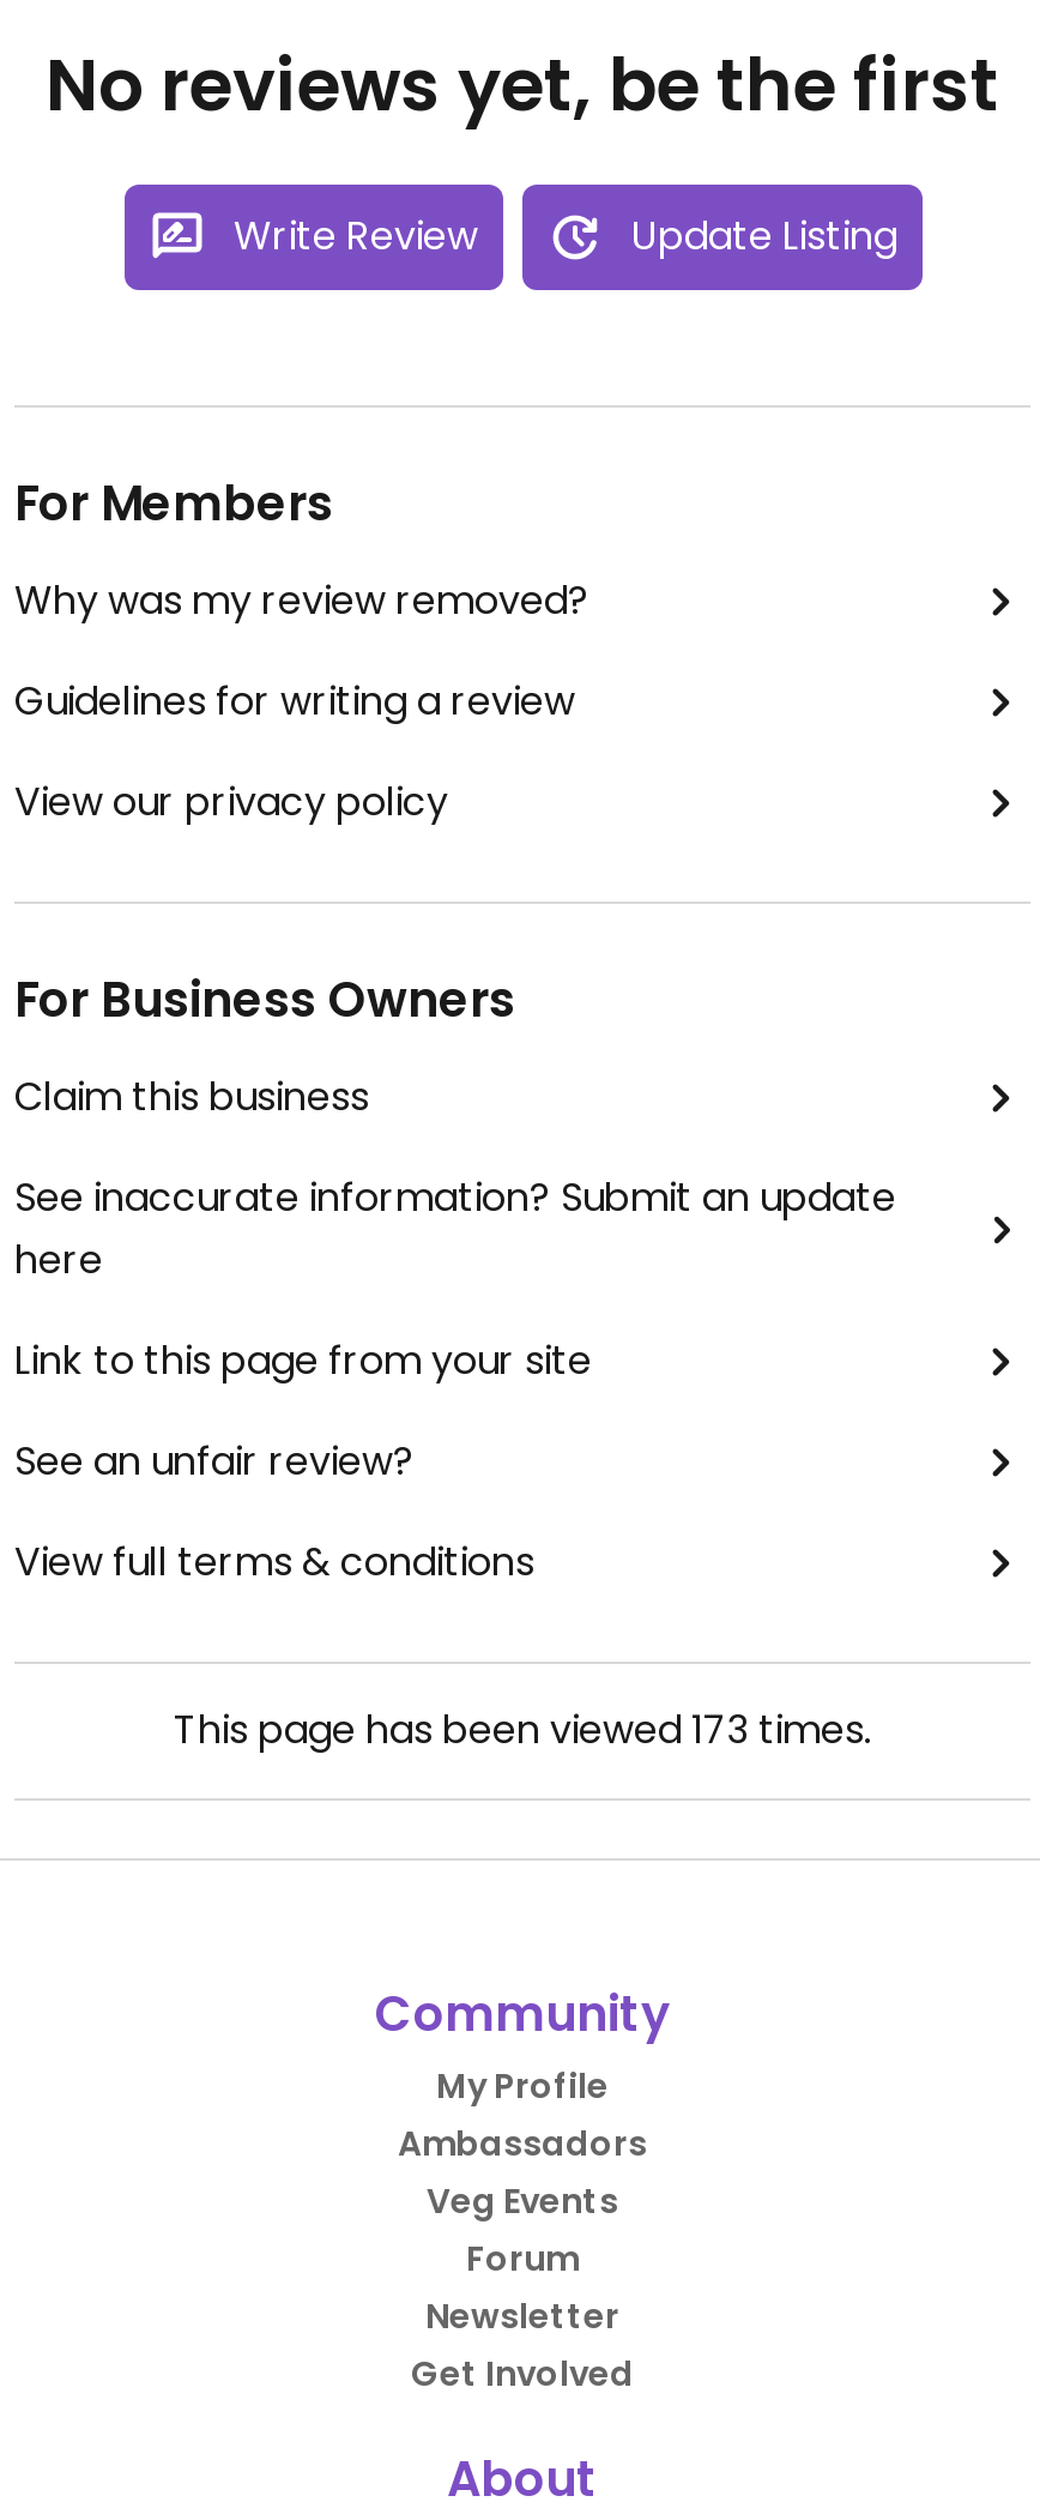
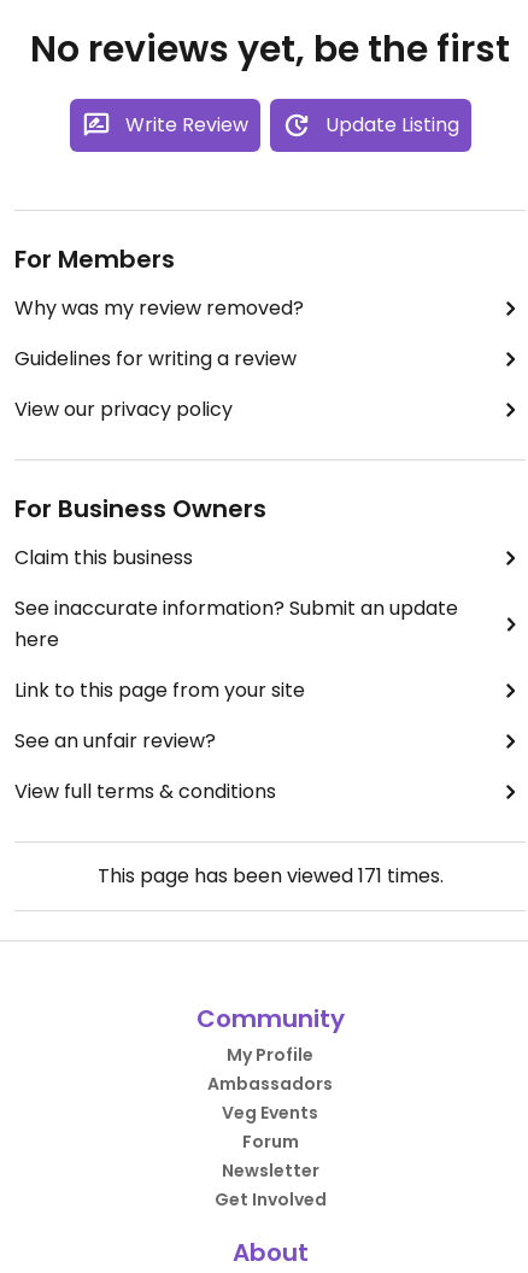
- This page has been viewed 173 times.
+ This page has been viewed 171 times.
